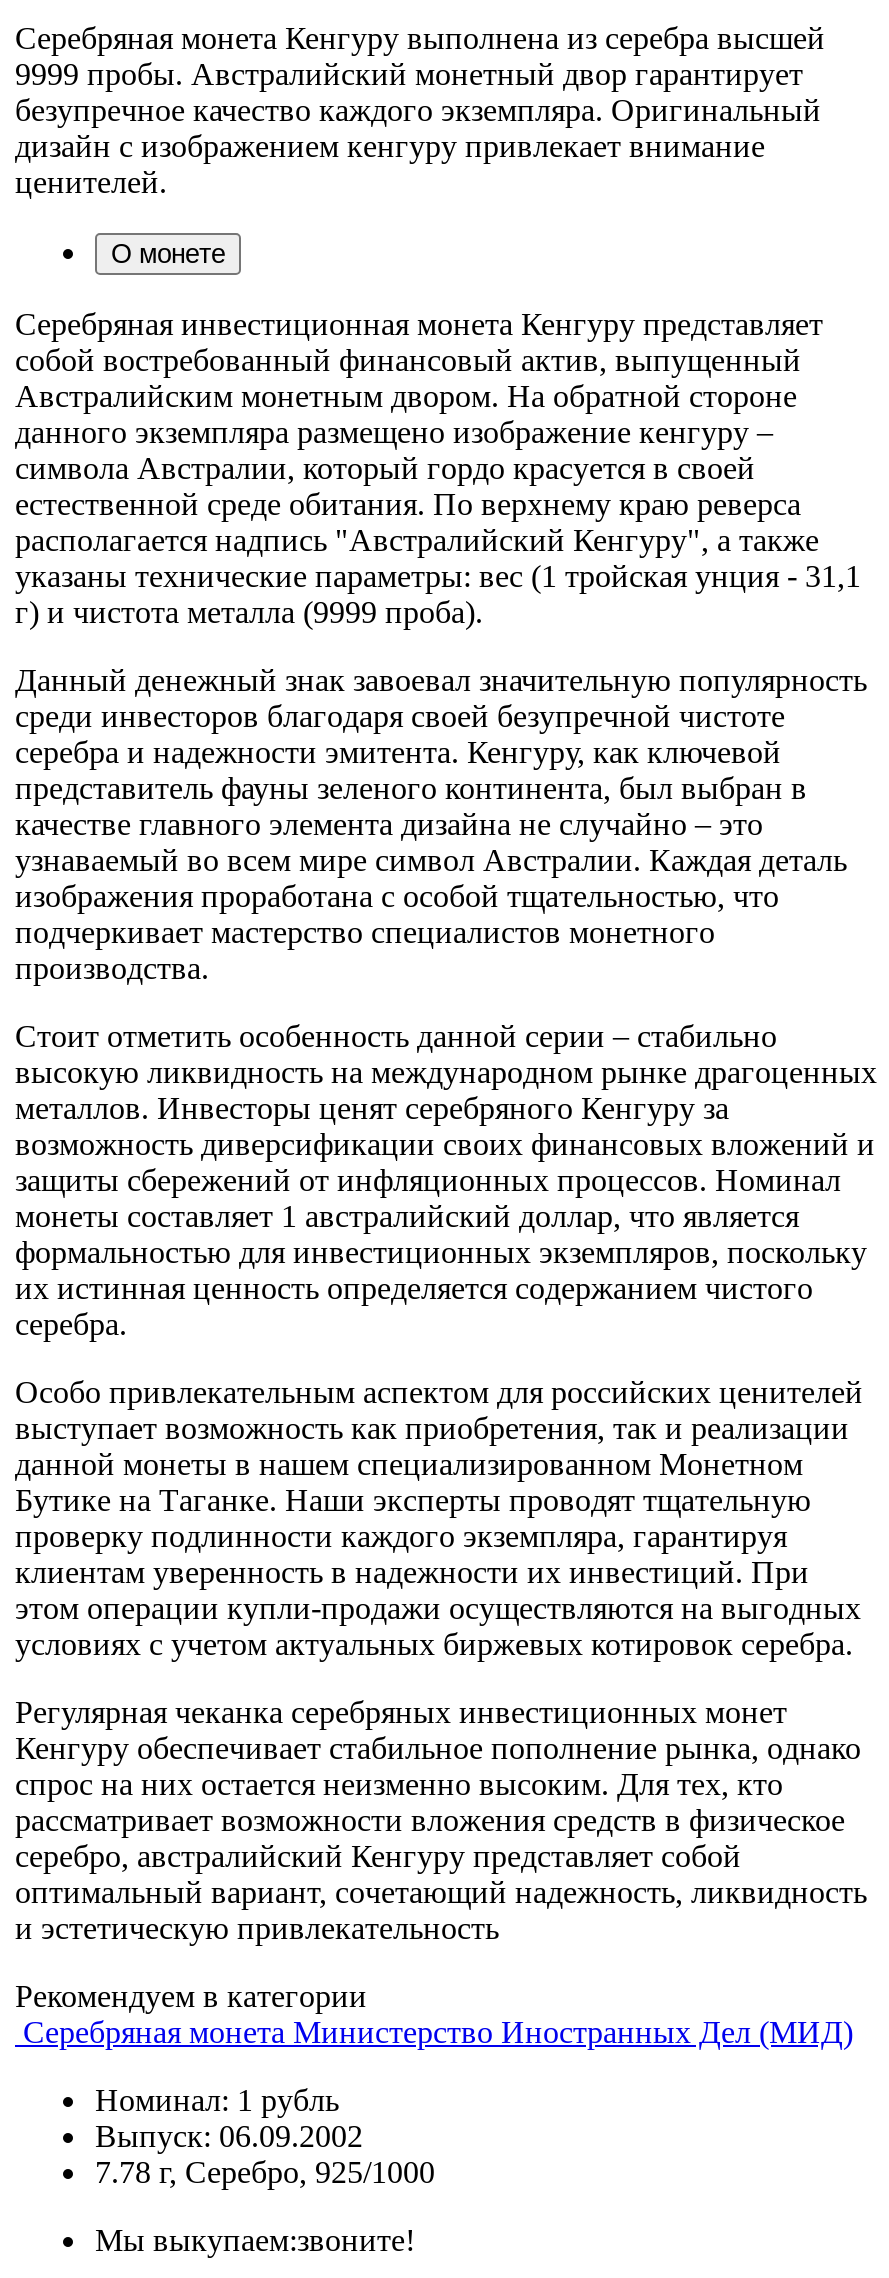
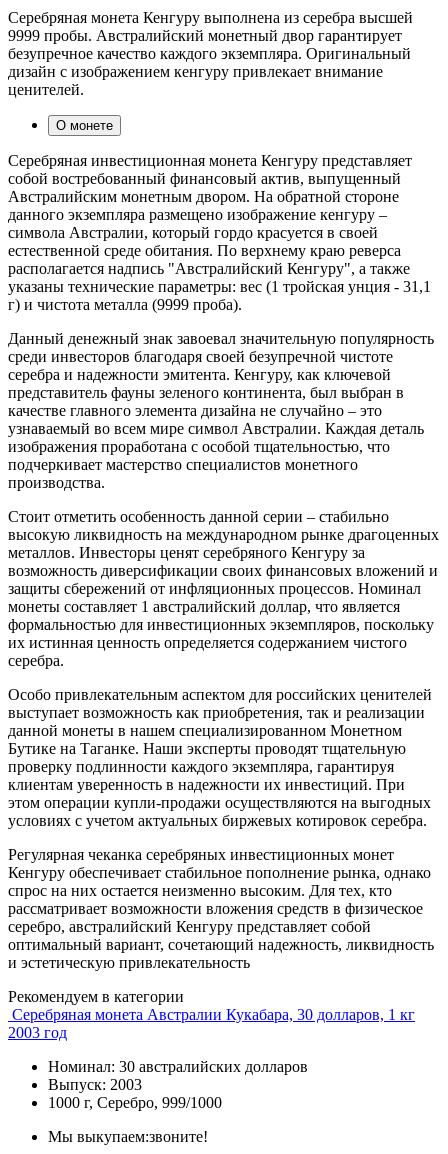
- Серебряная монета Министерство Иностранных Дел (МИД)
+ Серебряная монета Австралии Кукабара, 30 долларов, 1 кг
+ 2003 год

- Номинал: 1 рубль
- Выпуск: 06.09.2002
- 7.78 г, Серебро, 925/1000
+ Номинал: 30 австралийских долларов
+ Выпуск: 2003
+ 1000 г, Серебро, 999/1000
